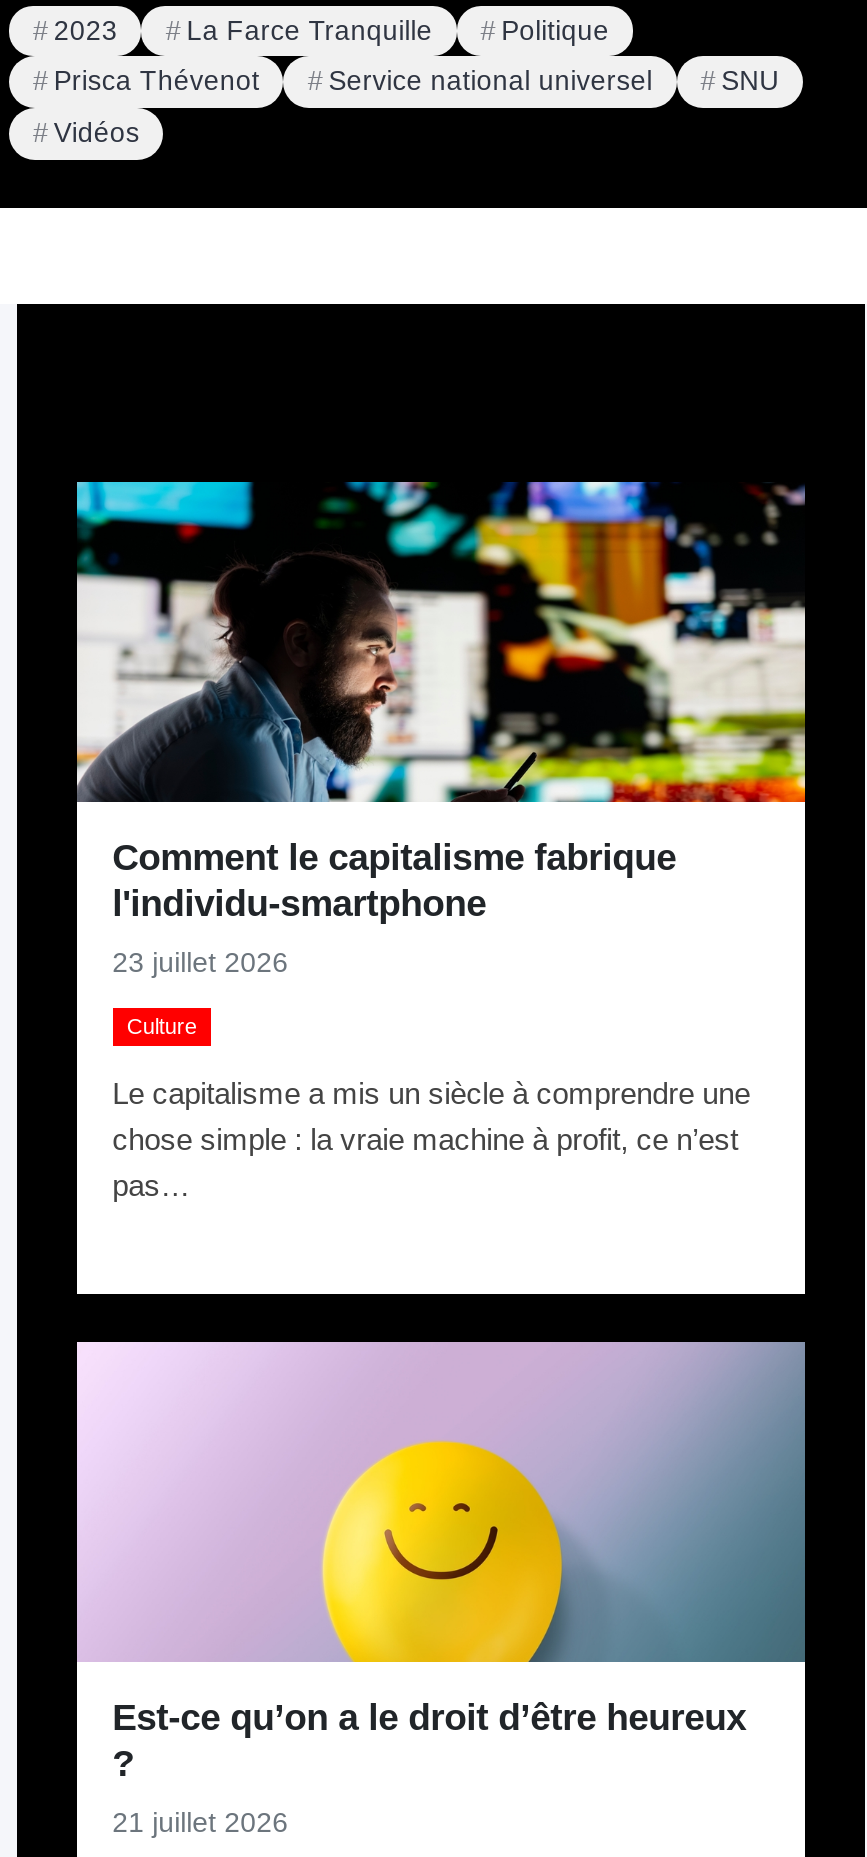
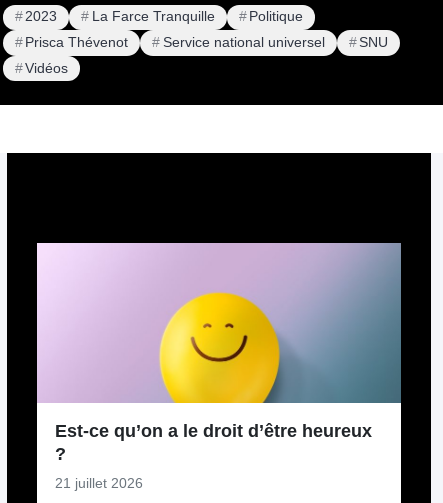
- [image]
- Comment le capitalisme fabrique
- l'individu-smartphone
- 23 juillet 2026
- Culture
- Le capitalisme a mis un siècle à comprendre une
- chose simple : la vraie machine à profit, ce n’est
- pas…
